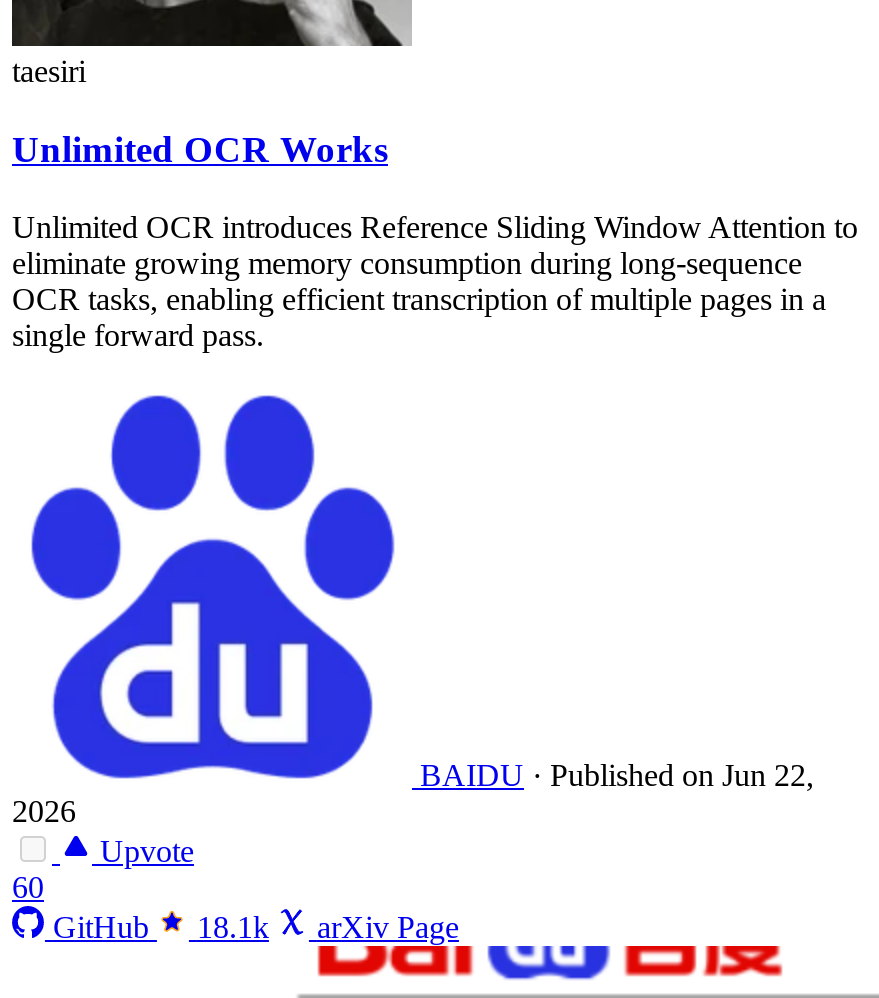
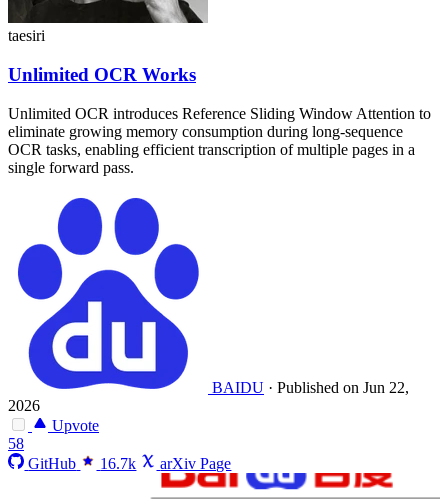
- 60
+ 58

- GitHub 18.1k arXiv Page
+ GitHub 16.7k arXiv Page
